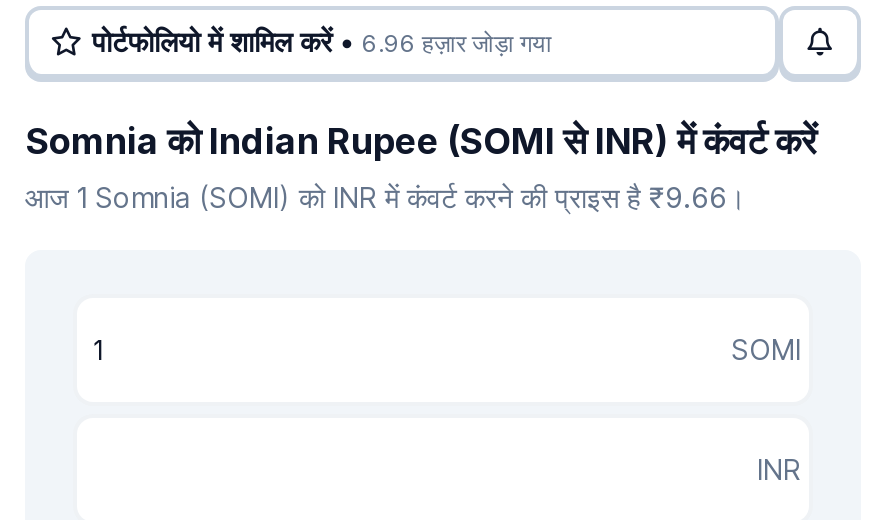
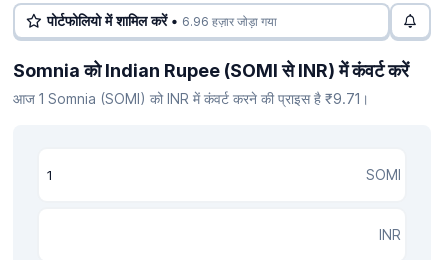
- आज 1 Somnia (SOMI) को INR में कंवर्ट करने की प्राइस है ₹9.66।
+ आज 1 Somnia (SOMI) को INR में कंवर्ट करने की प्राइस है ₹9.71।
